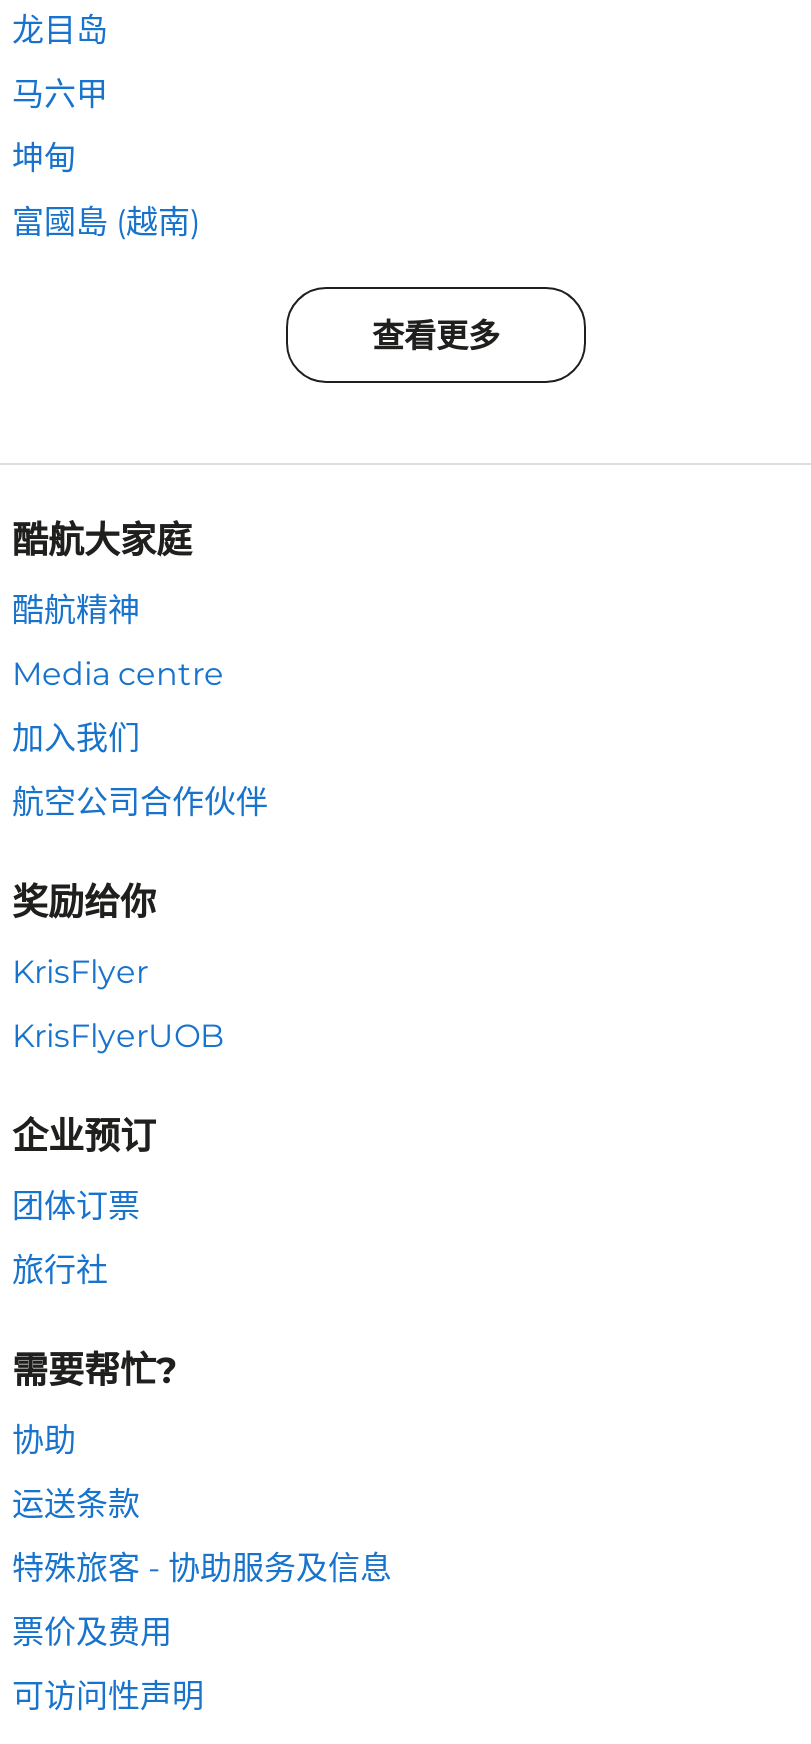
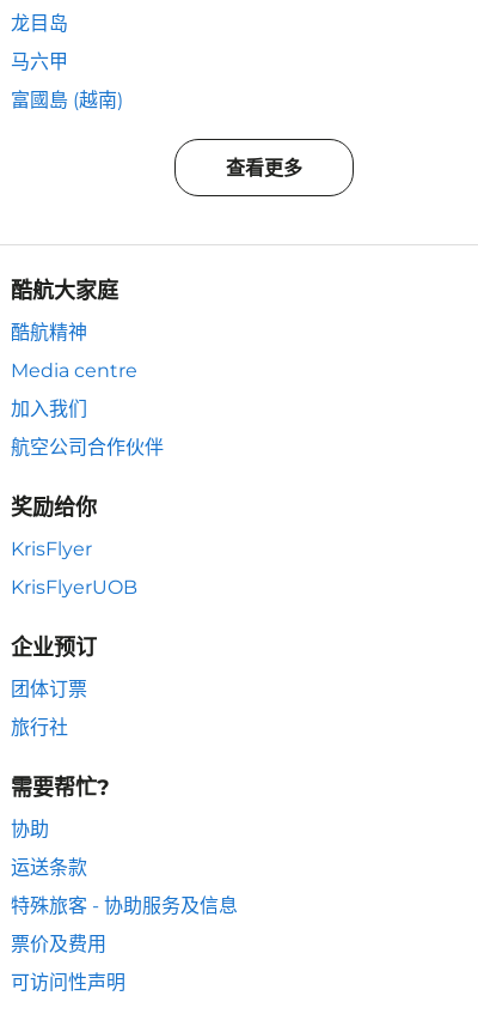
- 坤甸
